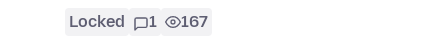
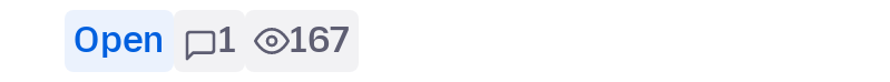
- Locked
+ Open
